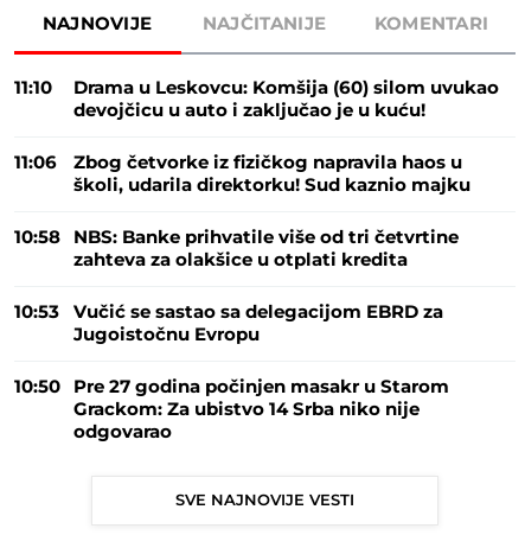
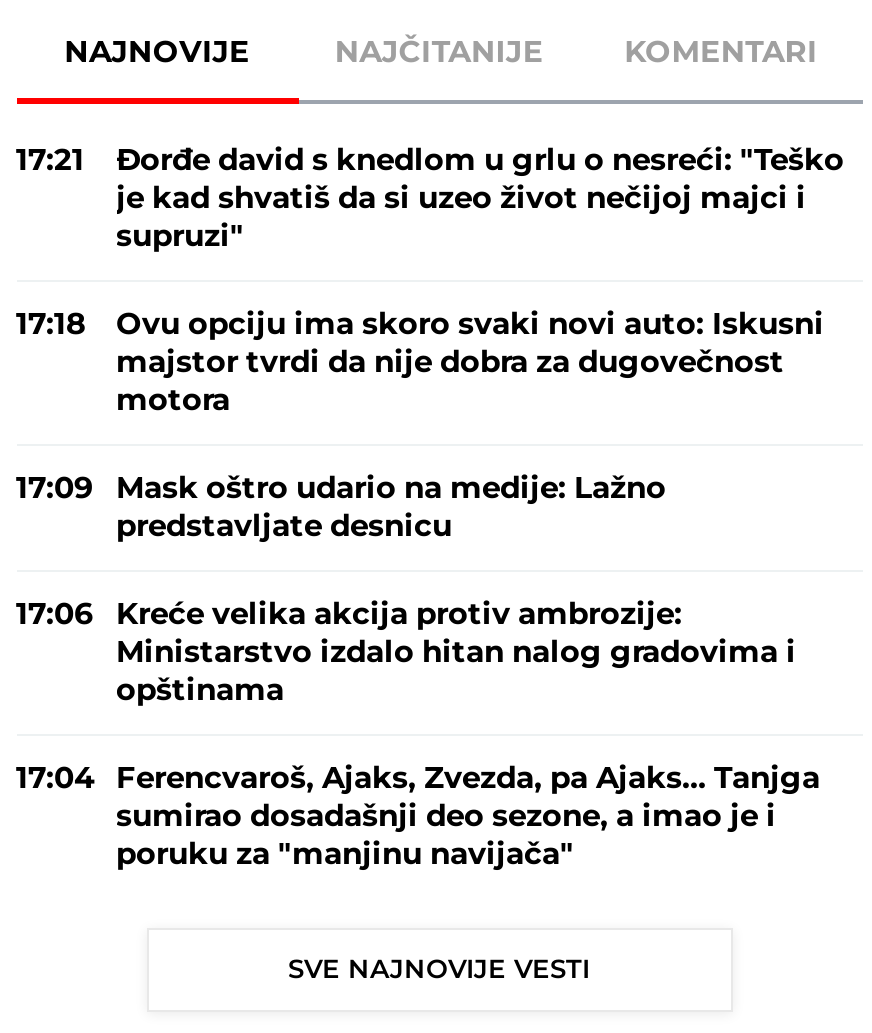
- 11:10
+ 17:21

- Drama u Leskovcu: Komšija (60) silom uvukao
- devojčicu u auto i zaključao je u kuću!
+ Đorđe david s knedlom u grlu o nesreći: "Teško
+ je kad shvatiš da si uzeo život nečijoj majci i
+ supruzi"

- 11:06
+ 17:18

- Zbog četvorke iz fizičkog napravila haos u
- školi, udarila direktorku! Sud kaznio majku
+ Ovu opciju ima skoro svaki novi auto: Iskusni
+ majstor tvrdi da nije dobra za dugovečnost
+ motora

- 10:58
+ 17:09

- NBS: Banke prihvatile više od tri četvrtine
- zahteva za olakšice u otplati kredita
+ Mask oštro udario na medije: Lažno
+ predstavljate desnicu

- 10:53
+ 17:06

- Vučić se sastao sa delegacijom EBRD za
- Jugoistočnu Evropu
+ Kreće velika akcija protiv ambrozije:
+ Ministarstvo izdalo hitan nalog gradovima i
+ opštinama

- 10:50
+ 17:04

- Pre 27 godina počinjen masakr u Starom
- Grackom: Za ubistvo 14 Srba niko nije
- odgovarao
+ Ferencvaroš, Ajaks, Zvezda, pa Ajaks… Tanjga
+ sumirao dosadašnji deo sezone, a imao je i
+ poruku za "manjinu navijača"
